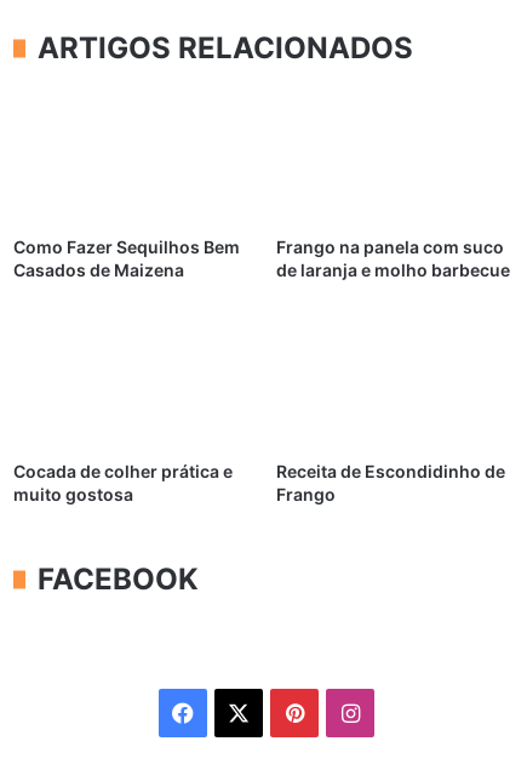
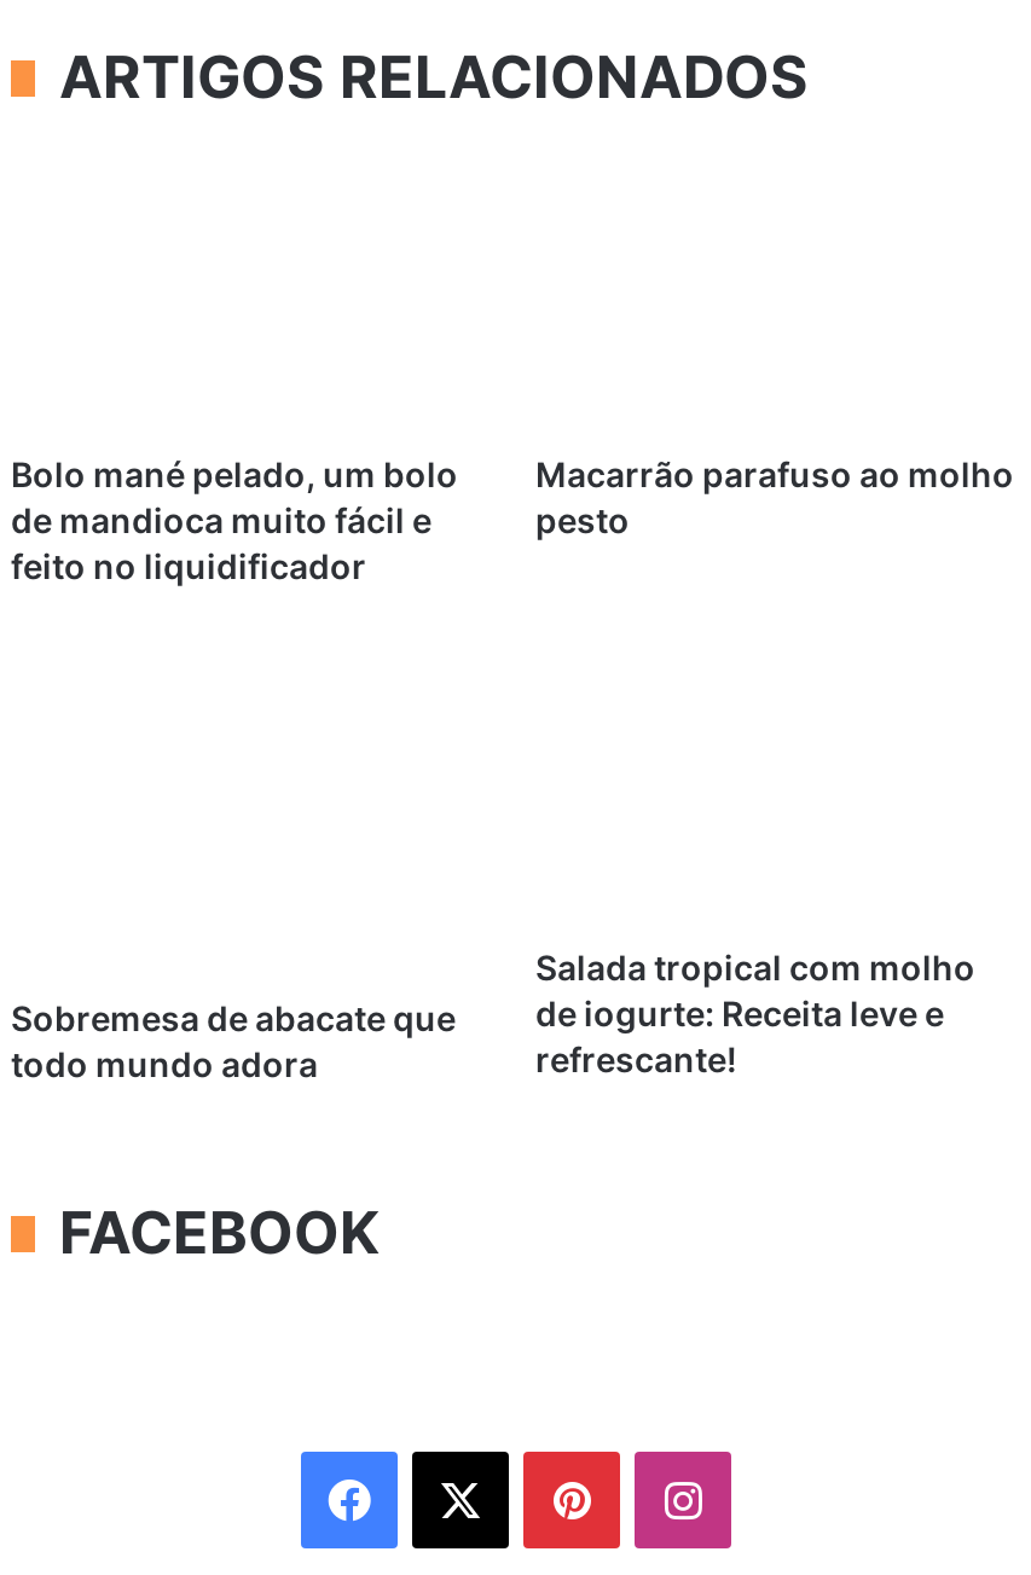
- Como Fazer Sequilhos Bem
- Casados de Maizena
+ Bolo mané pelado, um bolo
+ de mandioca muito fácil e
+ feito no liquidificador

- Frango na panela com suco
- de laranja e molho barbecue
+ Macarrão parafuso ao molho
+ pesto

- Cocada de colher prática e
- muito gostosa
+ Sobremesa de abacate que
+ todo mundo adora

- Receita de Escondidinho de
- Frango
+ Salada tropical com molho
+ de iogurte: Receita leve e
+ refrescante!
